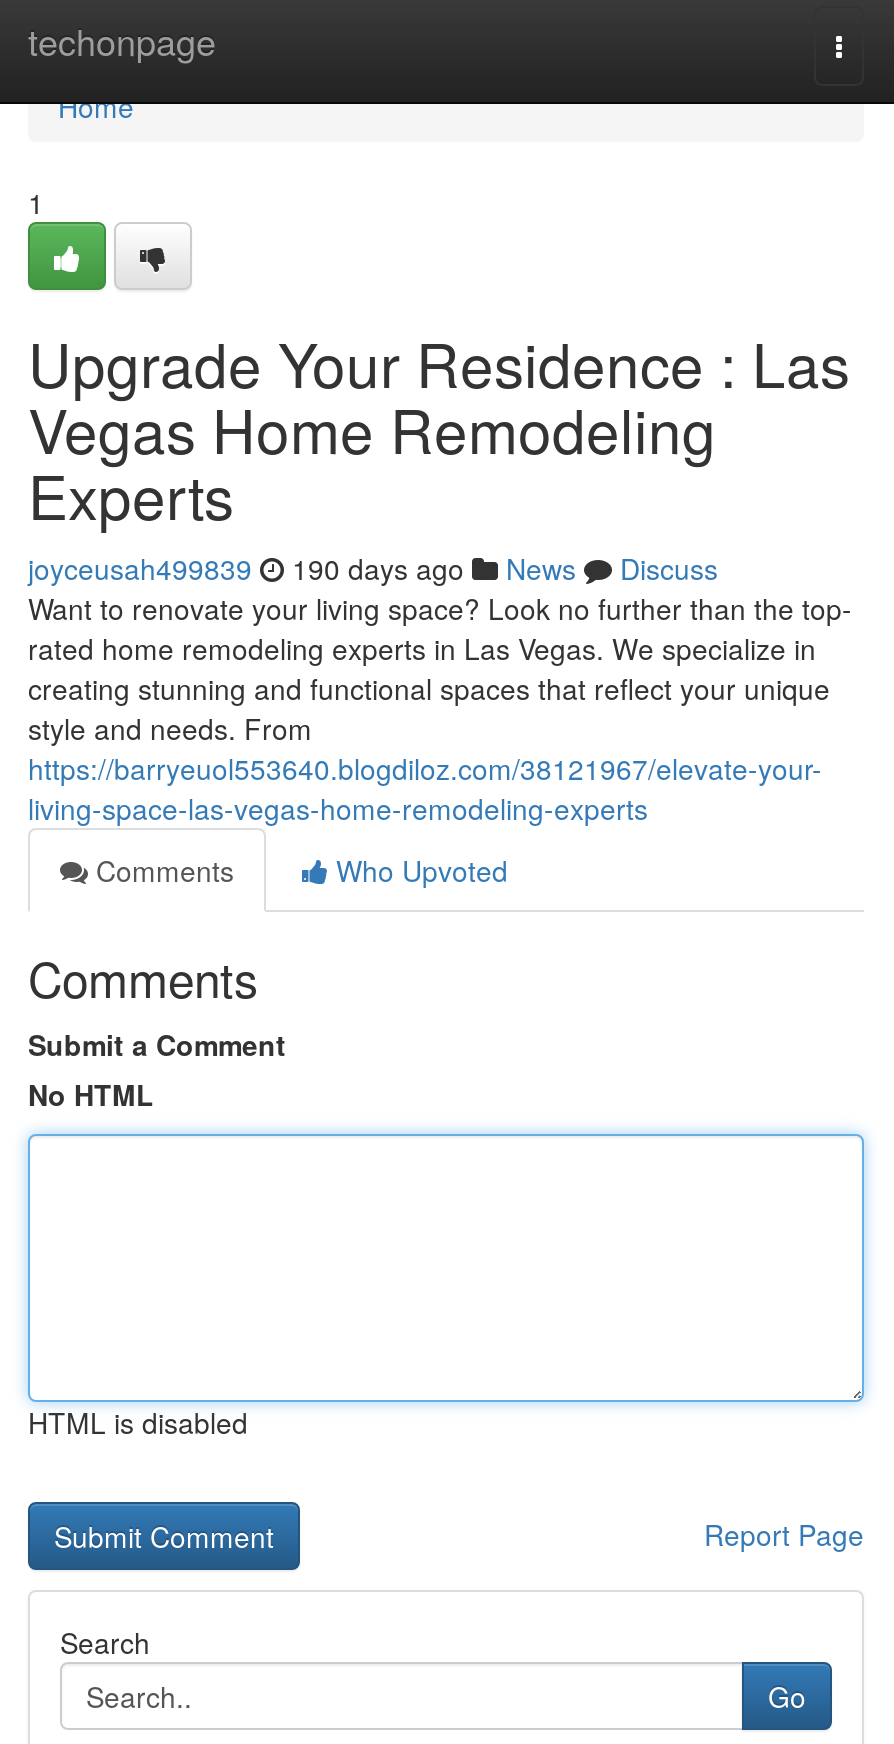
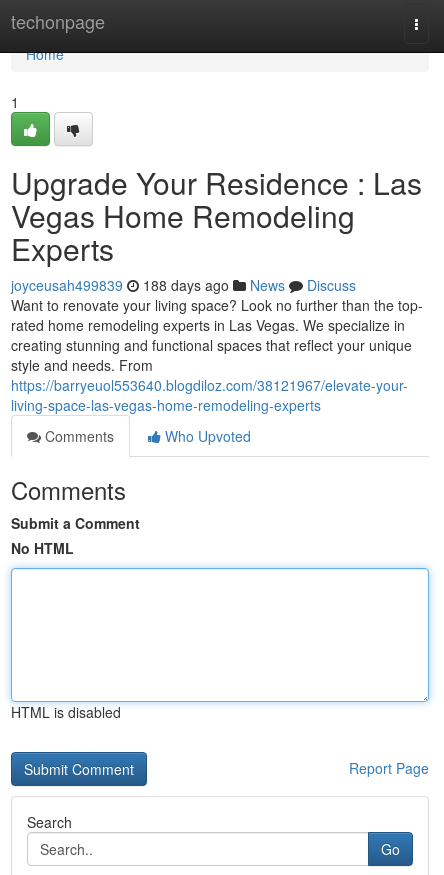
- joyceusah499839 190 days ago News Discuss
+ joyceusah499839 188 days ago News Discuss
